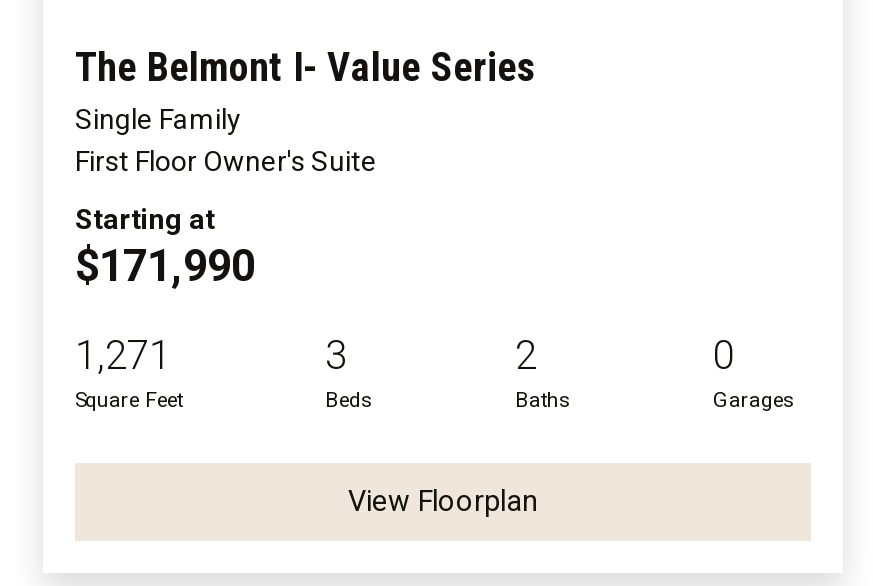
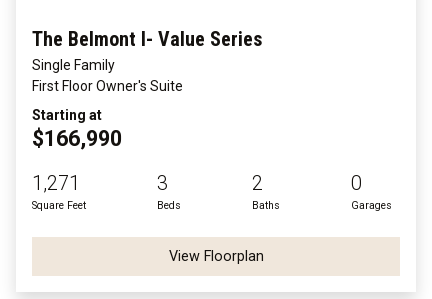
- $171,990
+ $166,990
